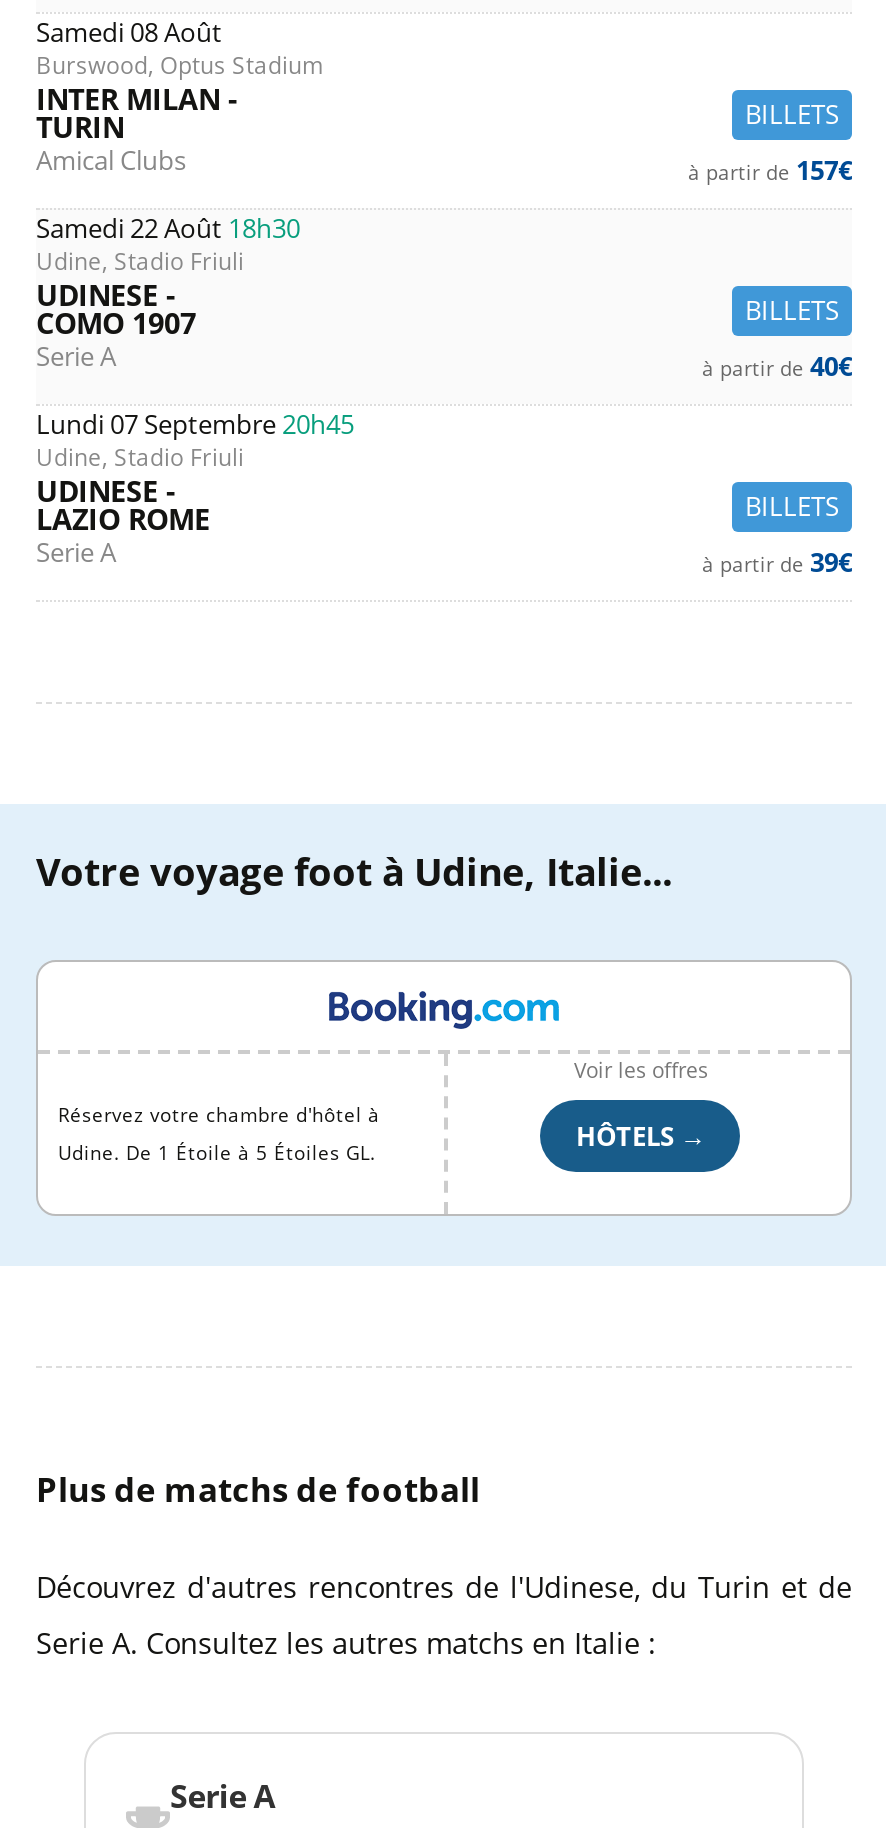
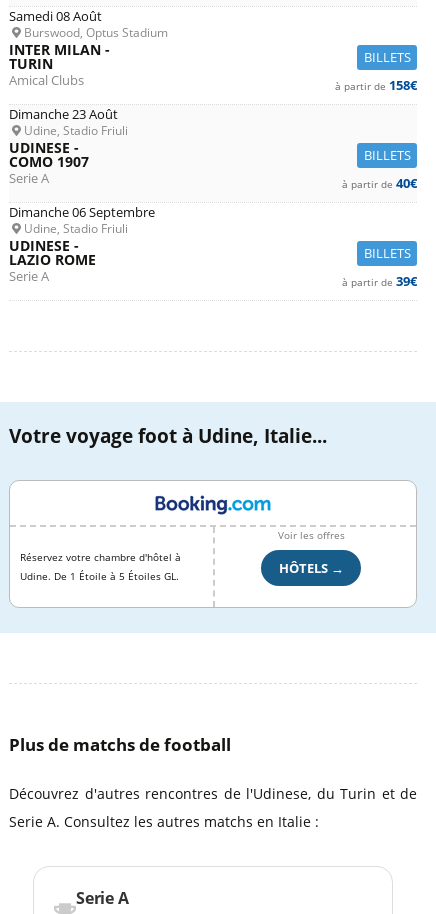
- à partir de 157€
+ à partir de 158€

- Samedi 22 Août 18h30
+ Dimanche 23 Août

- Lundi 07 Septembre 20h45
+ Dimanche 06 Septembre
